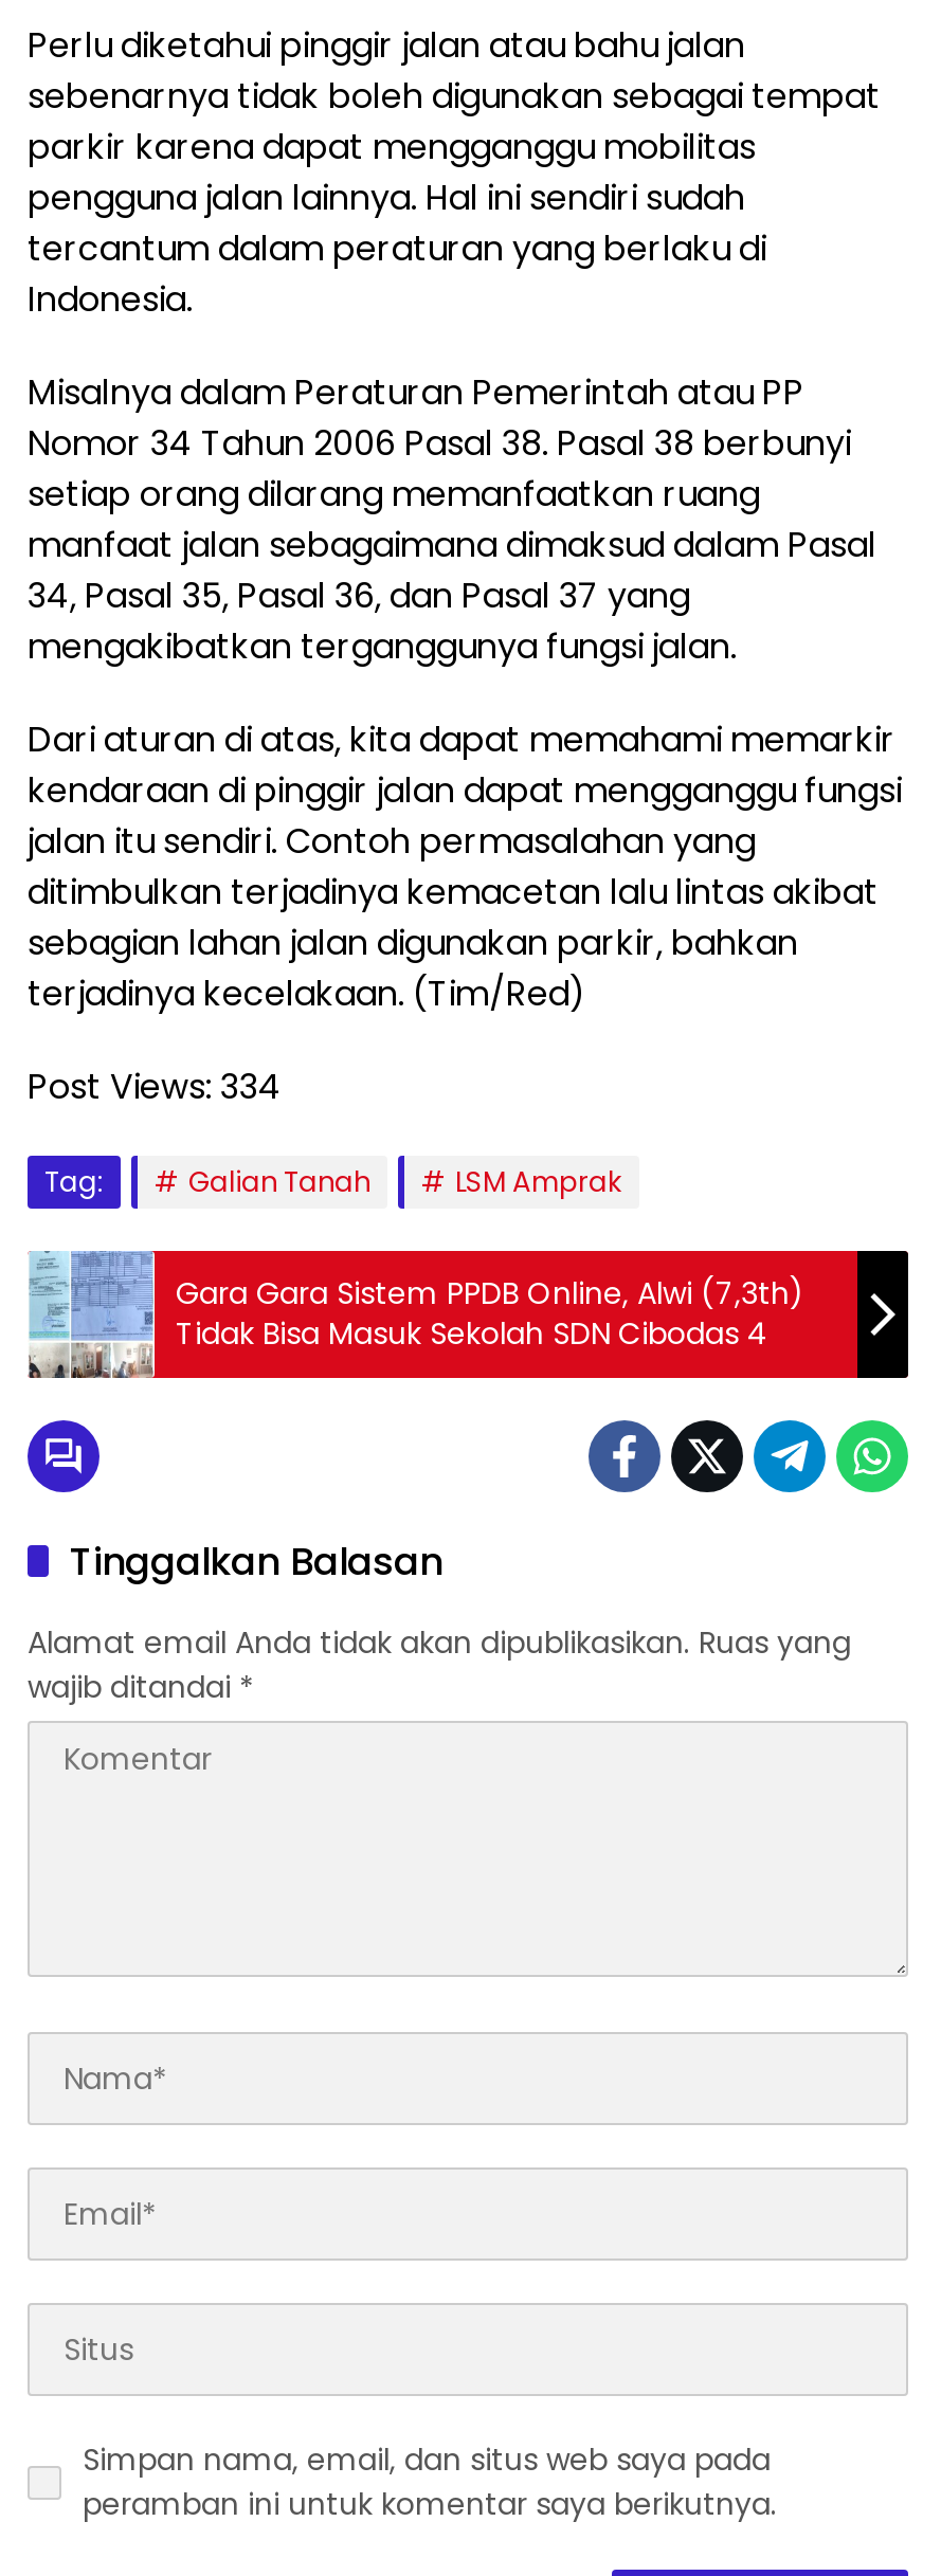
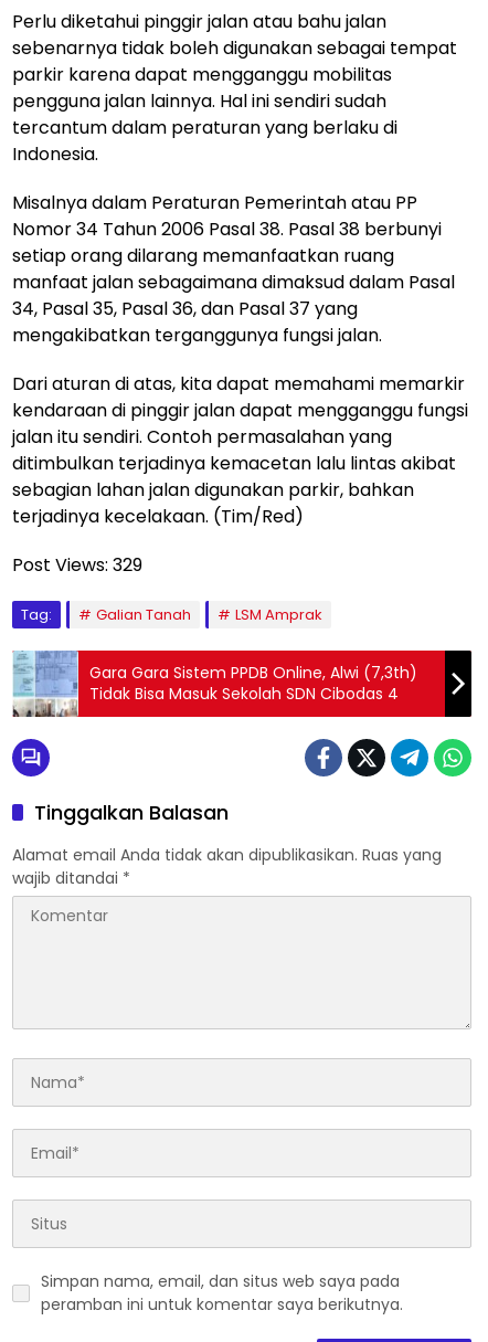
- Post Views: 334
+ Post Views: 329
